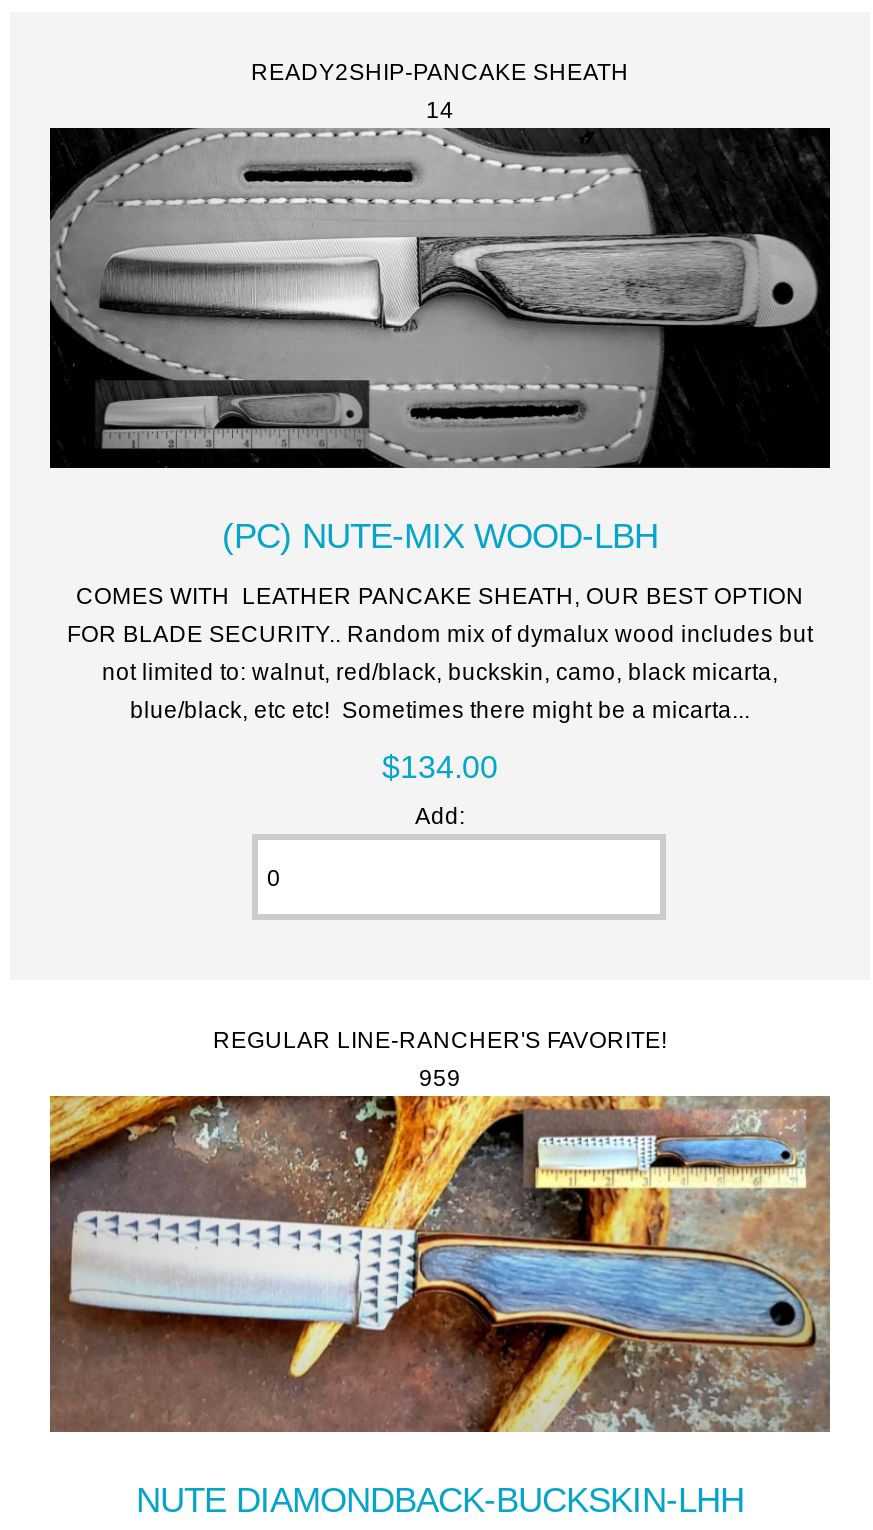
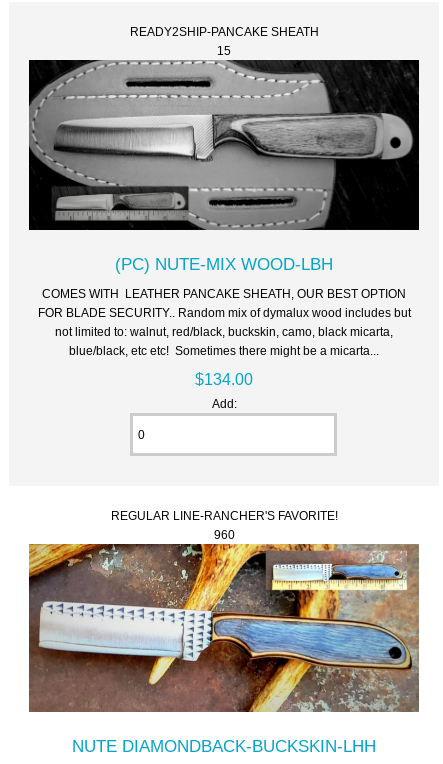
- 14
+ 15

- 959
+ 960
